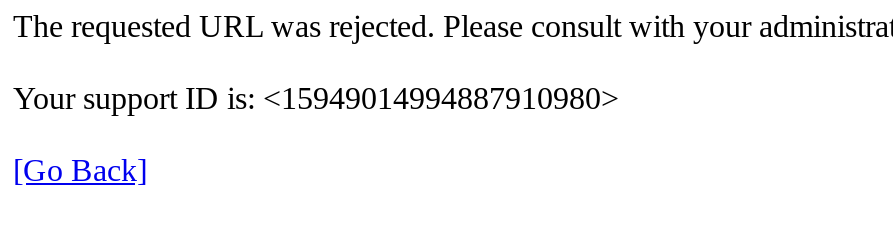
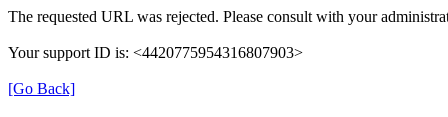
- Your support ID is: <15949014994887910980>
+ Your support ID is: <4420775954316807903>
